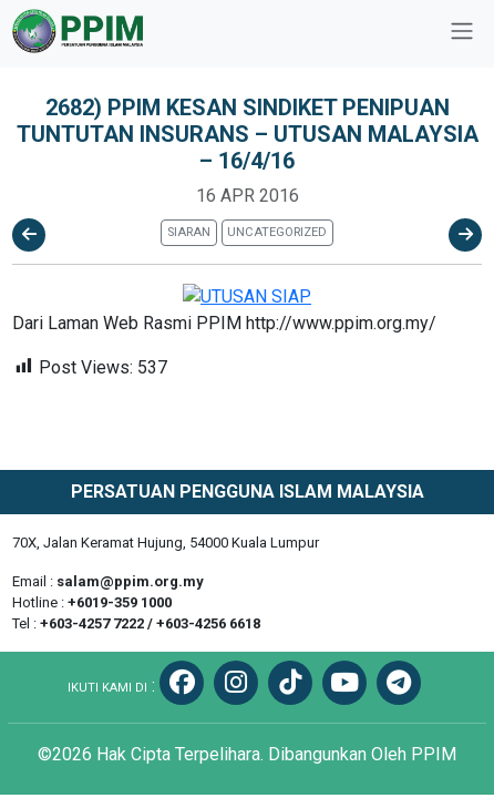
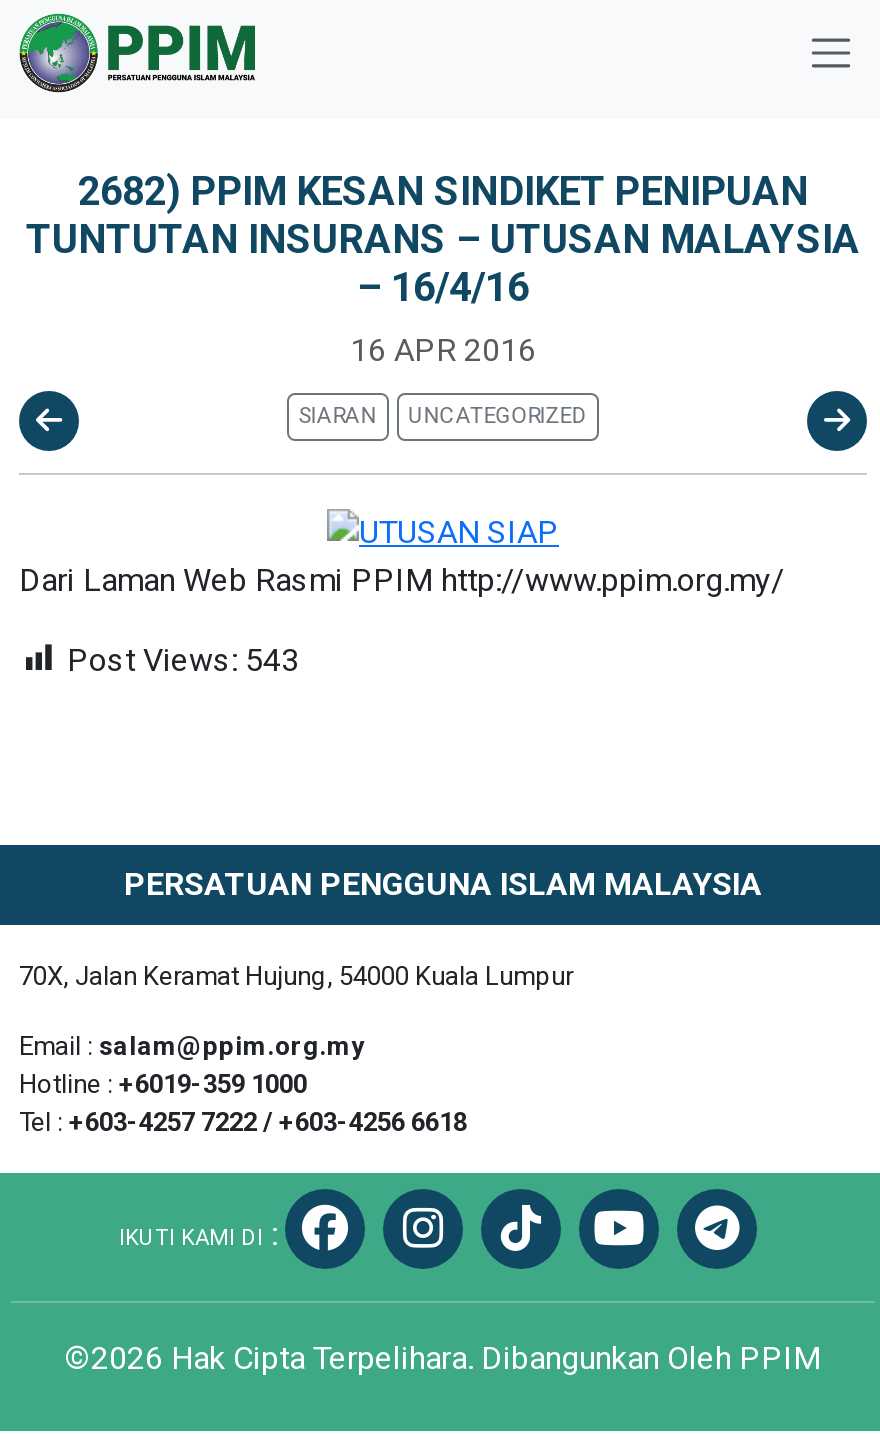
- Post Views: 537
+ Post Views: 543
